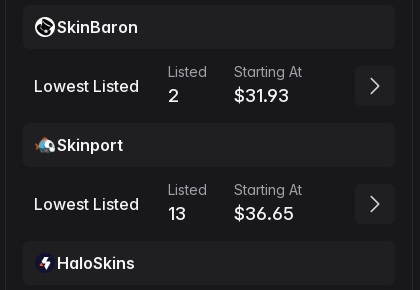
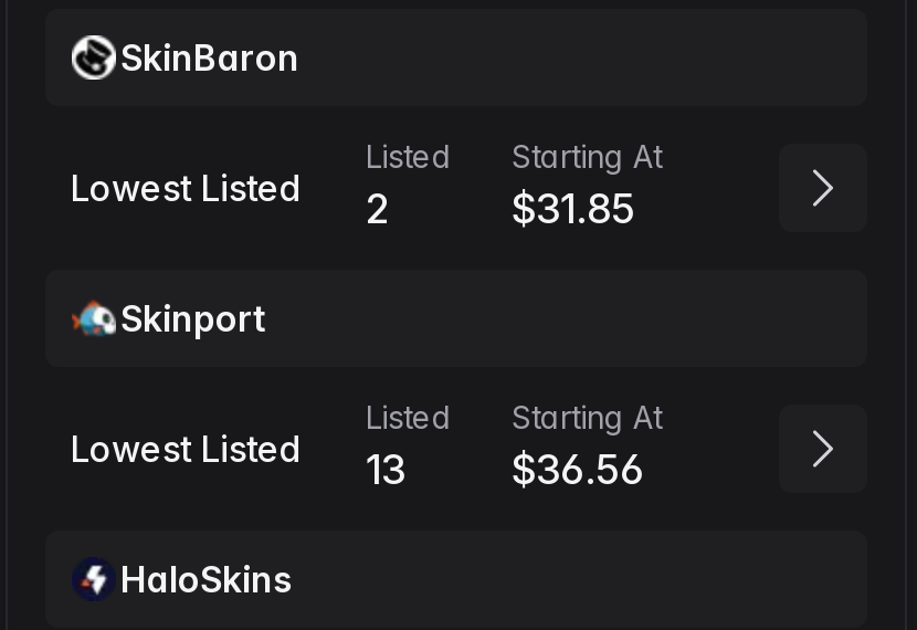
- $31.93
+ $31.85

- $36.65
+ $36.56
